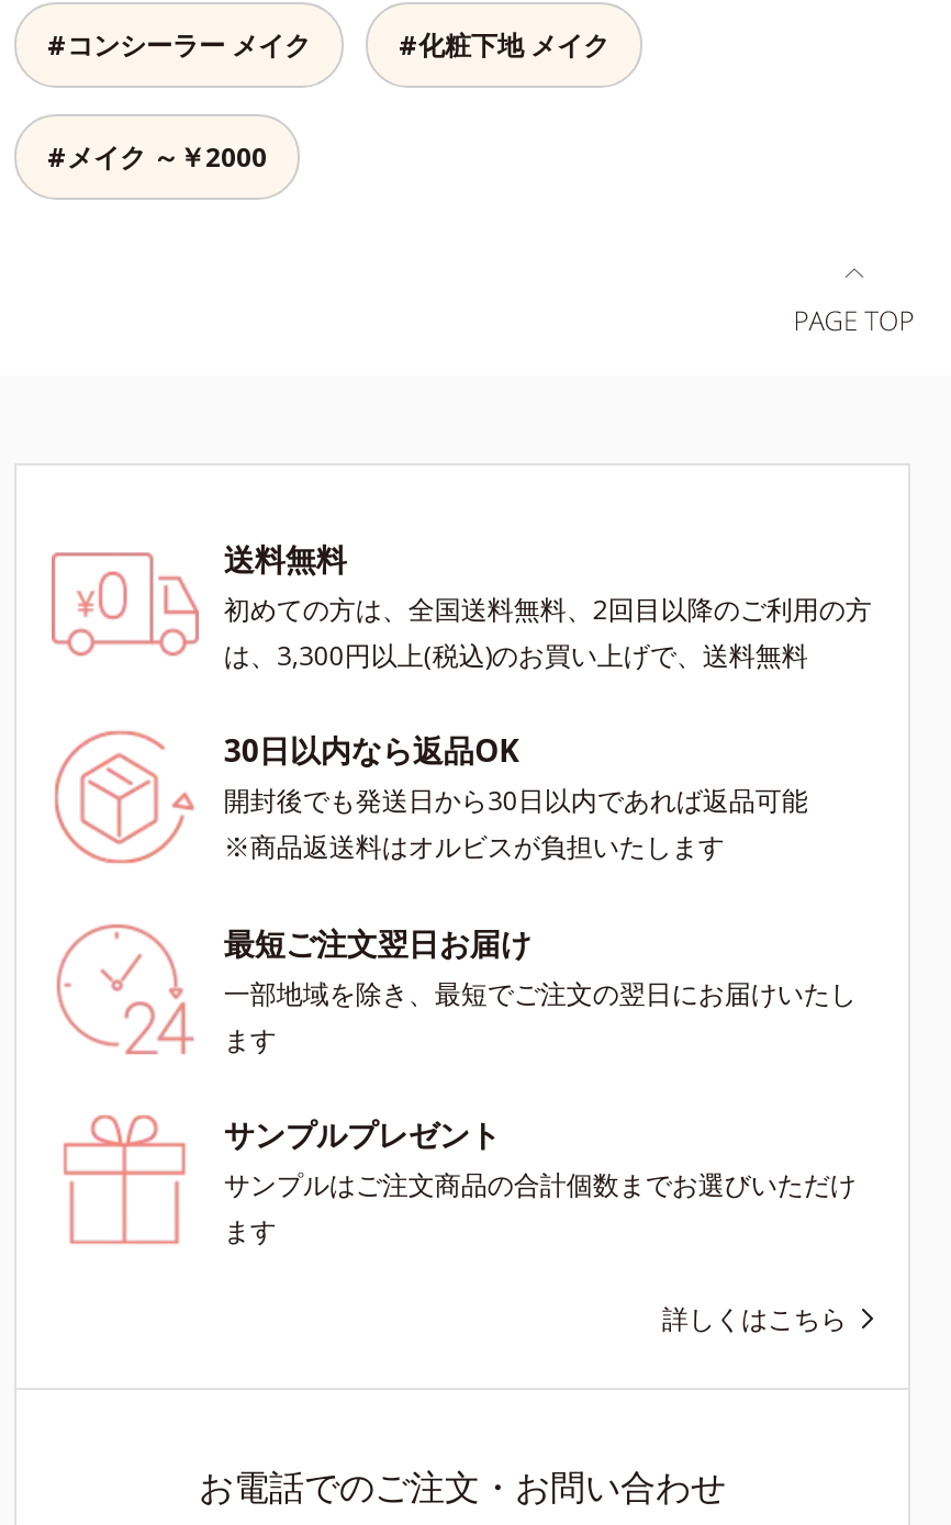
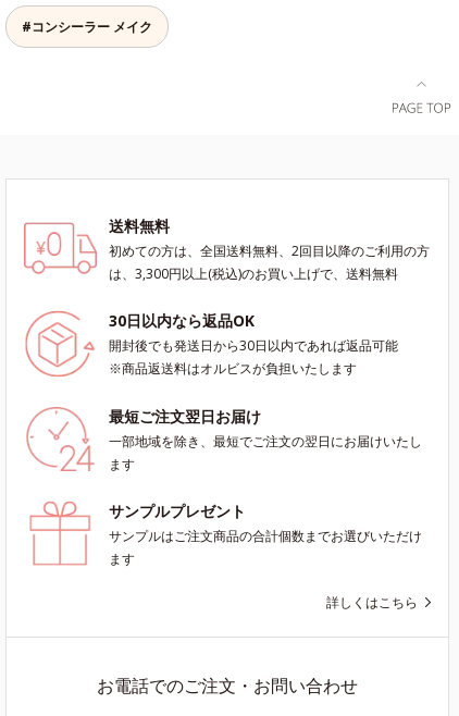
- #化粧下地 メイク
- #メイク ～￥2000
